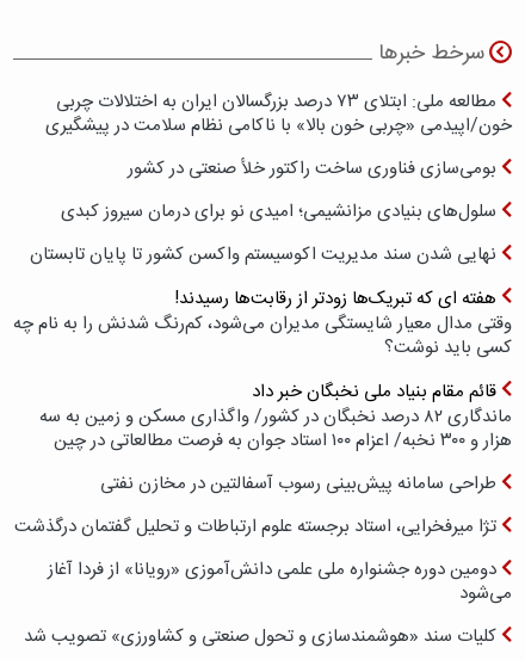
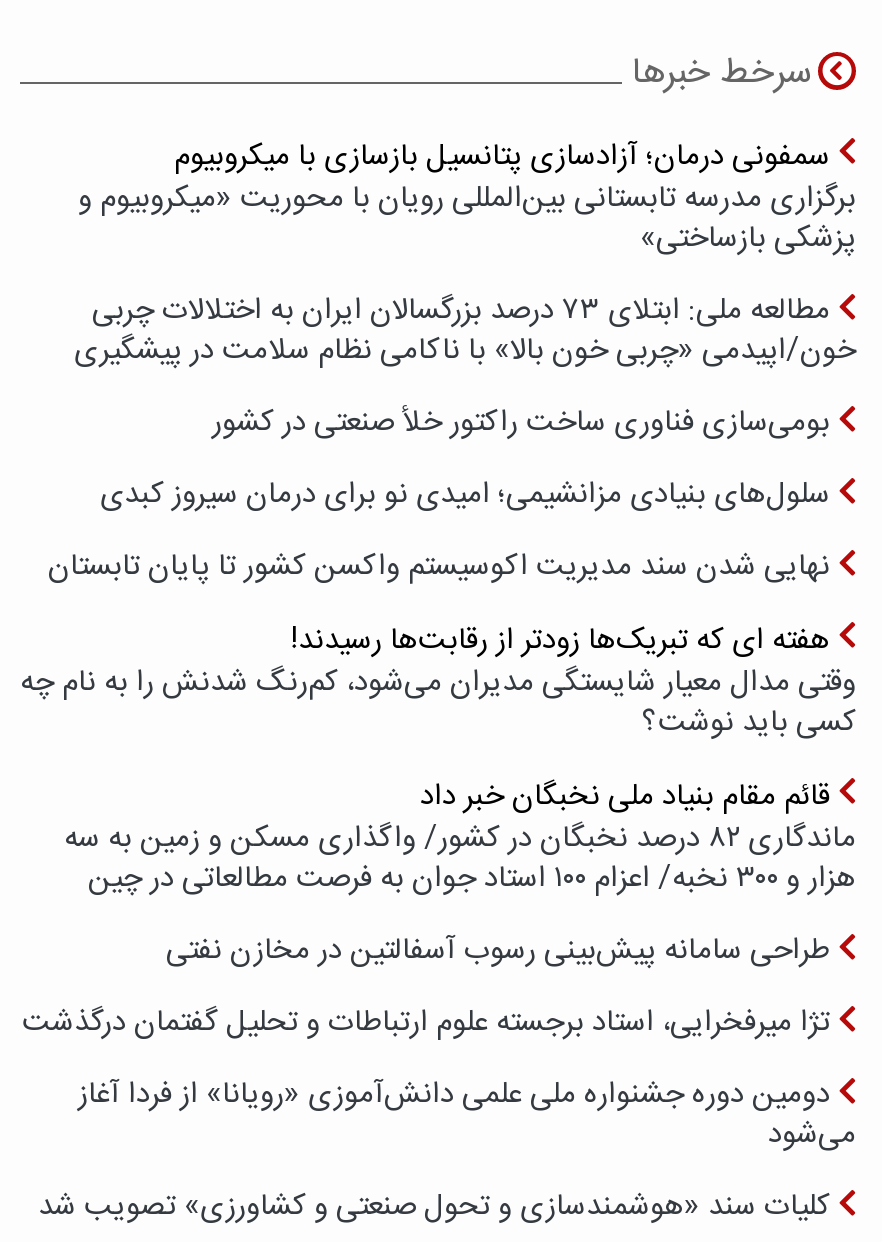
+ سمفونی درمان؛ آزادسازی پتانسیل بازسازی با میکروبیوم
+ برگزاری مدرسه تابستانی بین‌المللی رویان با محوریت «میکروبیوم و
+ پزشکی بازساختی»
